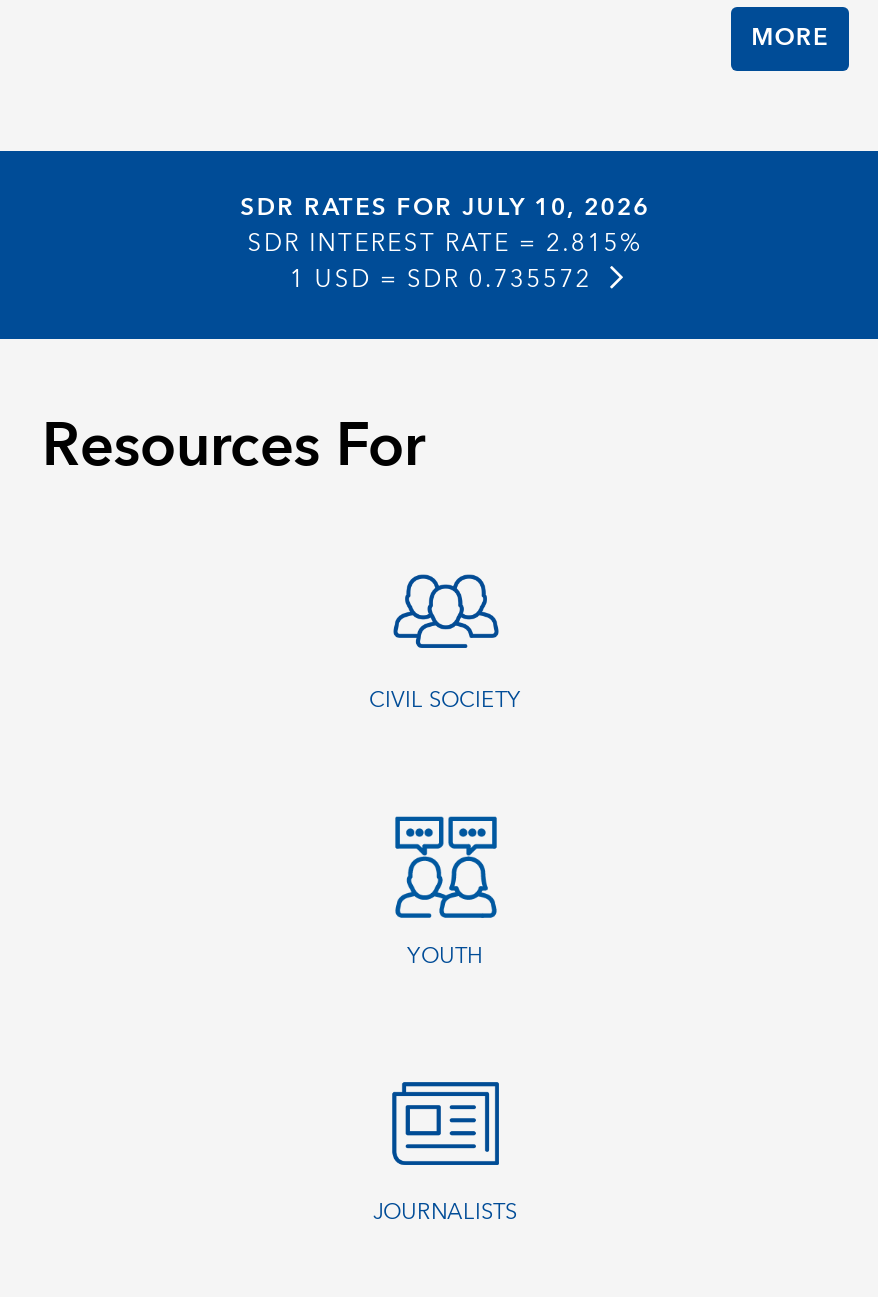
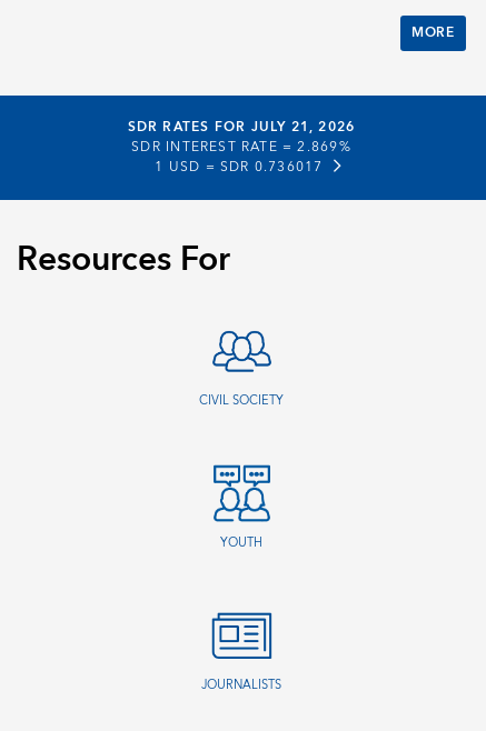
- SDR RATES FOR JULY 10, 2026
+ SDR RATES FOR JULY 21, 2026

- SDR INTEREST RATE = 2.815%
+ SDR INTEREST RATE = 2.869%

- 1 USD = SDR 0.735572
+ 1 USD = SDR 0.736017
